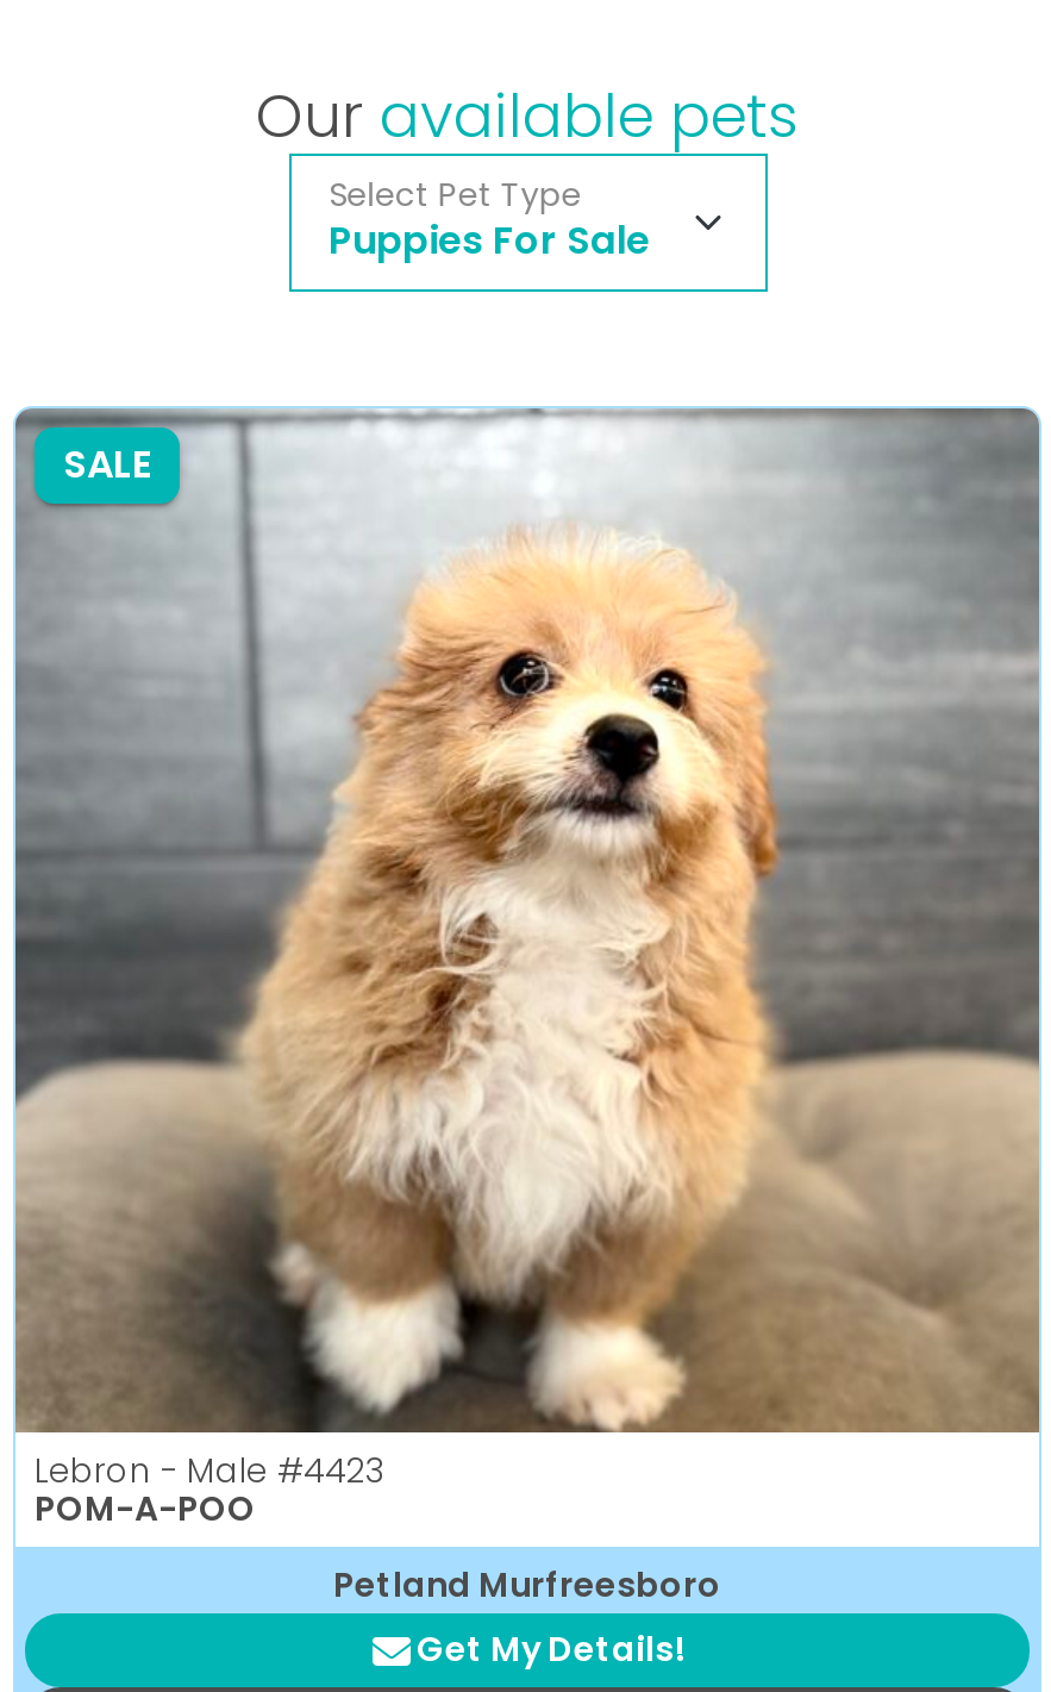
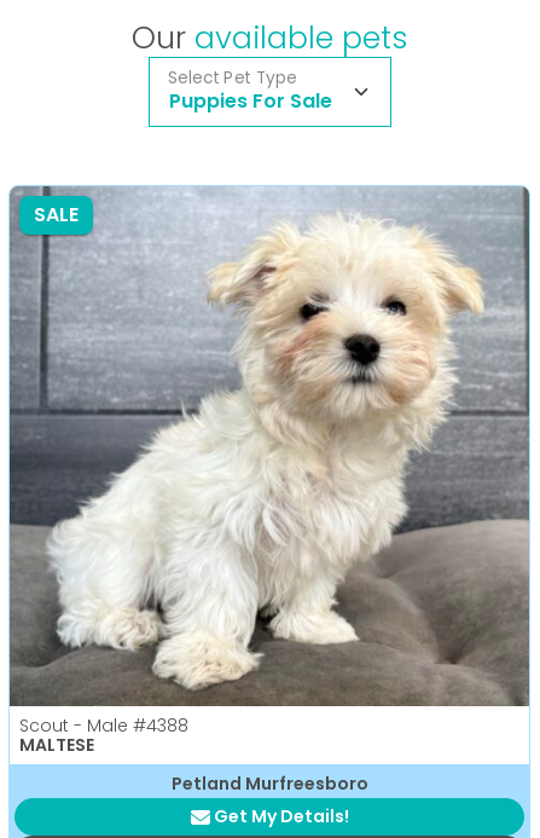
- [image]
- Lebron - Male #4423
- POM-A-POO
+ [image]
+ Scout - Male #4388
+ MALTESE
